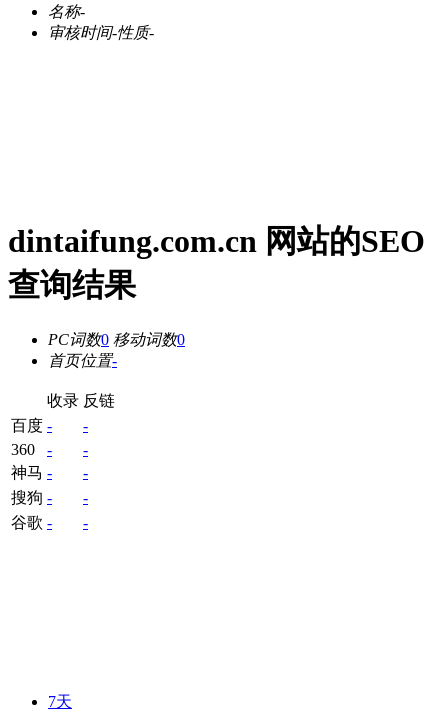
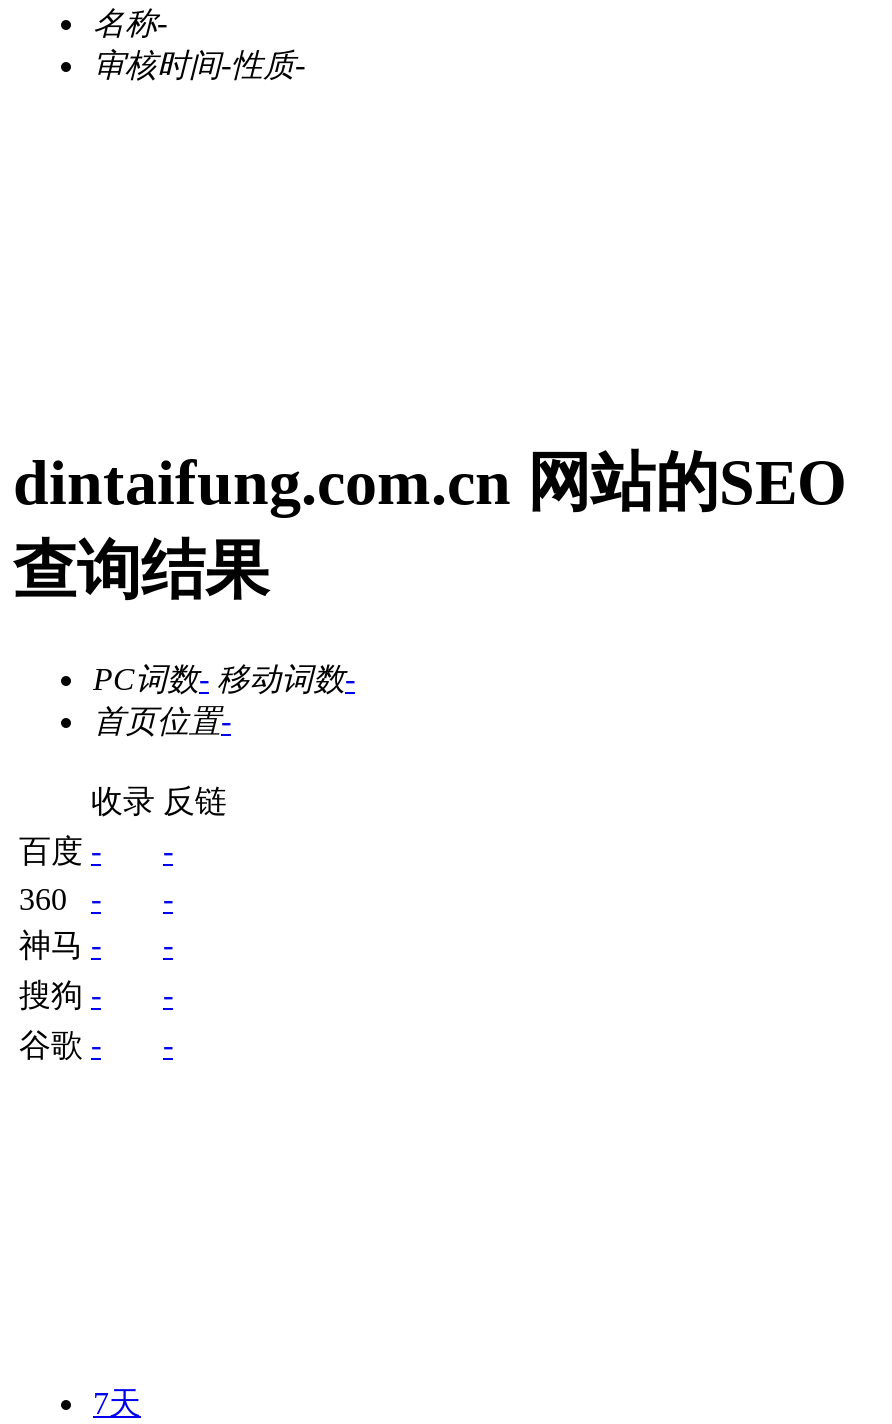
- PC词数0 移动词数0
+ PC词数- 移动词数-
